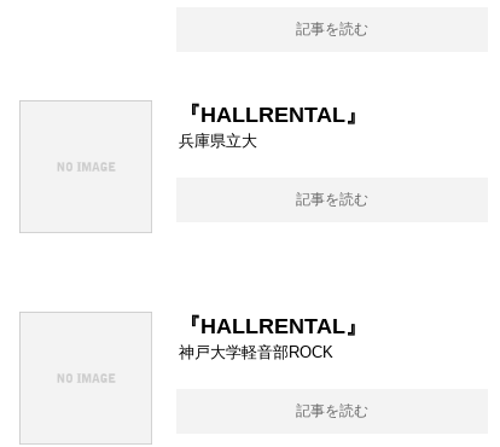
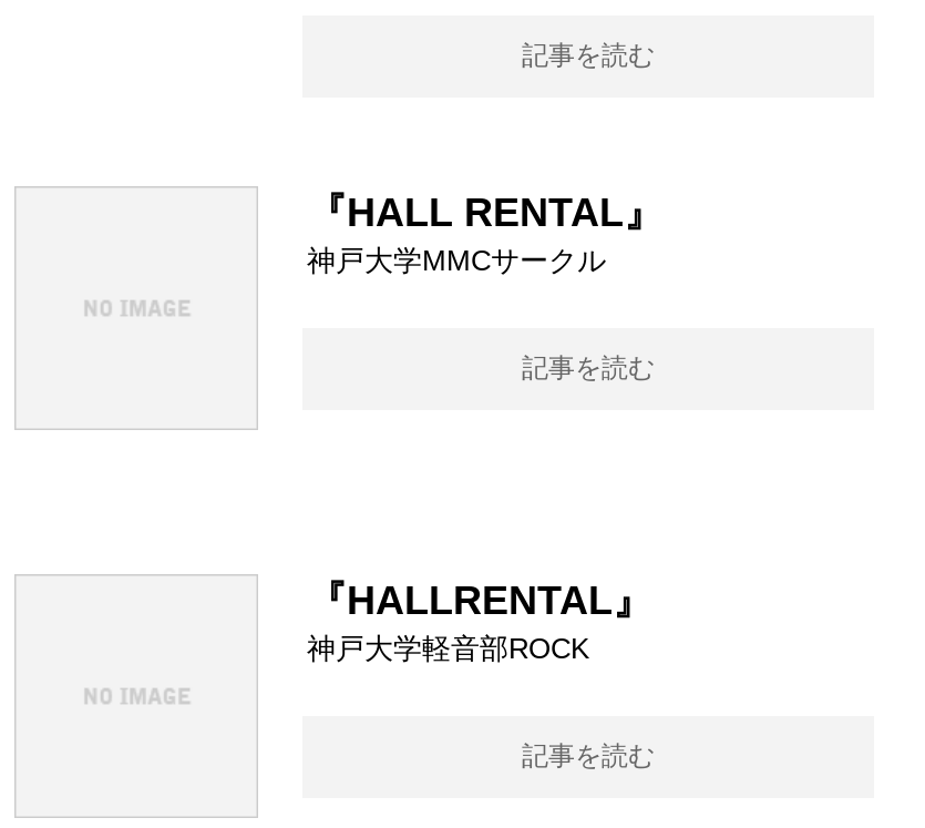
- 『HALLRENTAL』
- 兵庫県立大
+ 『HALL RENTAL』
+ 神戸大学MMCサークル
